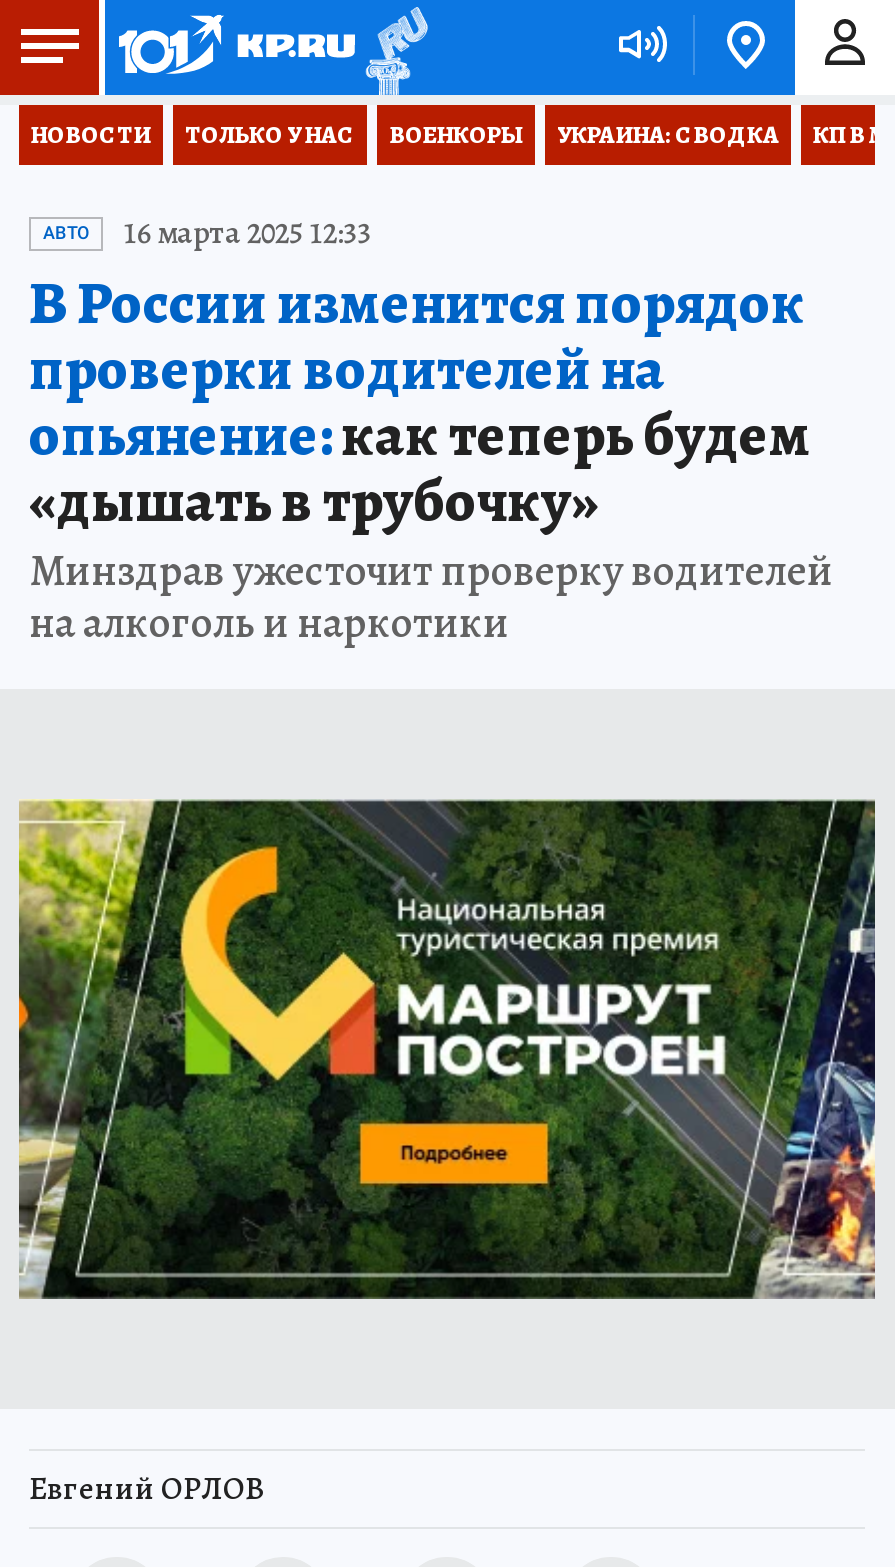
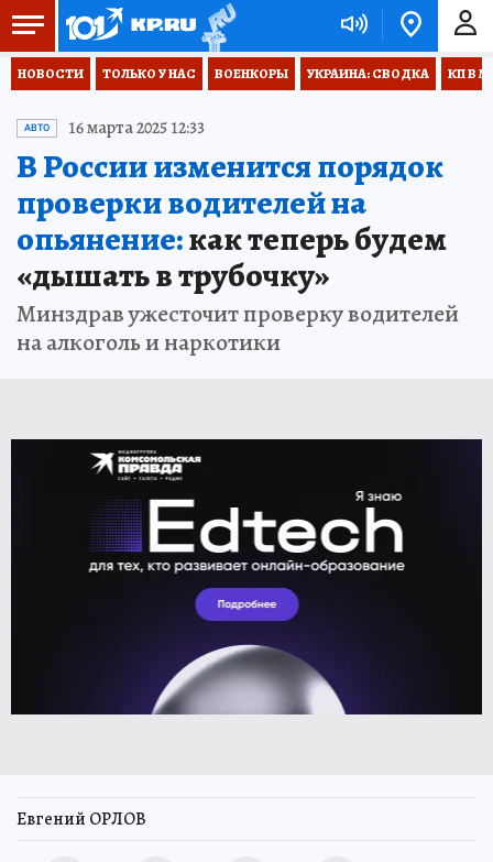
- [image]
+ [image]
